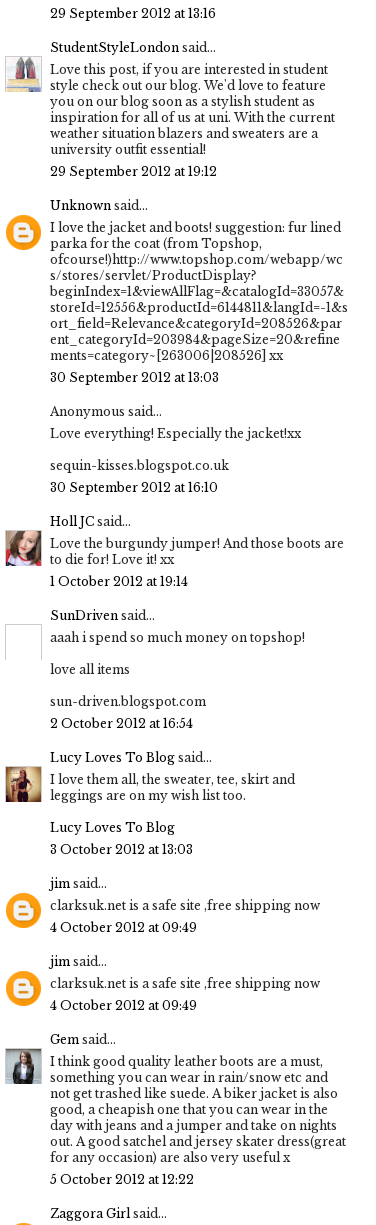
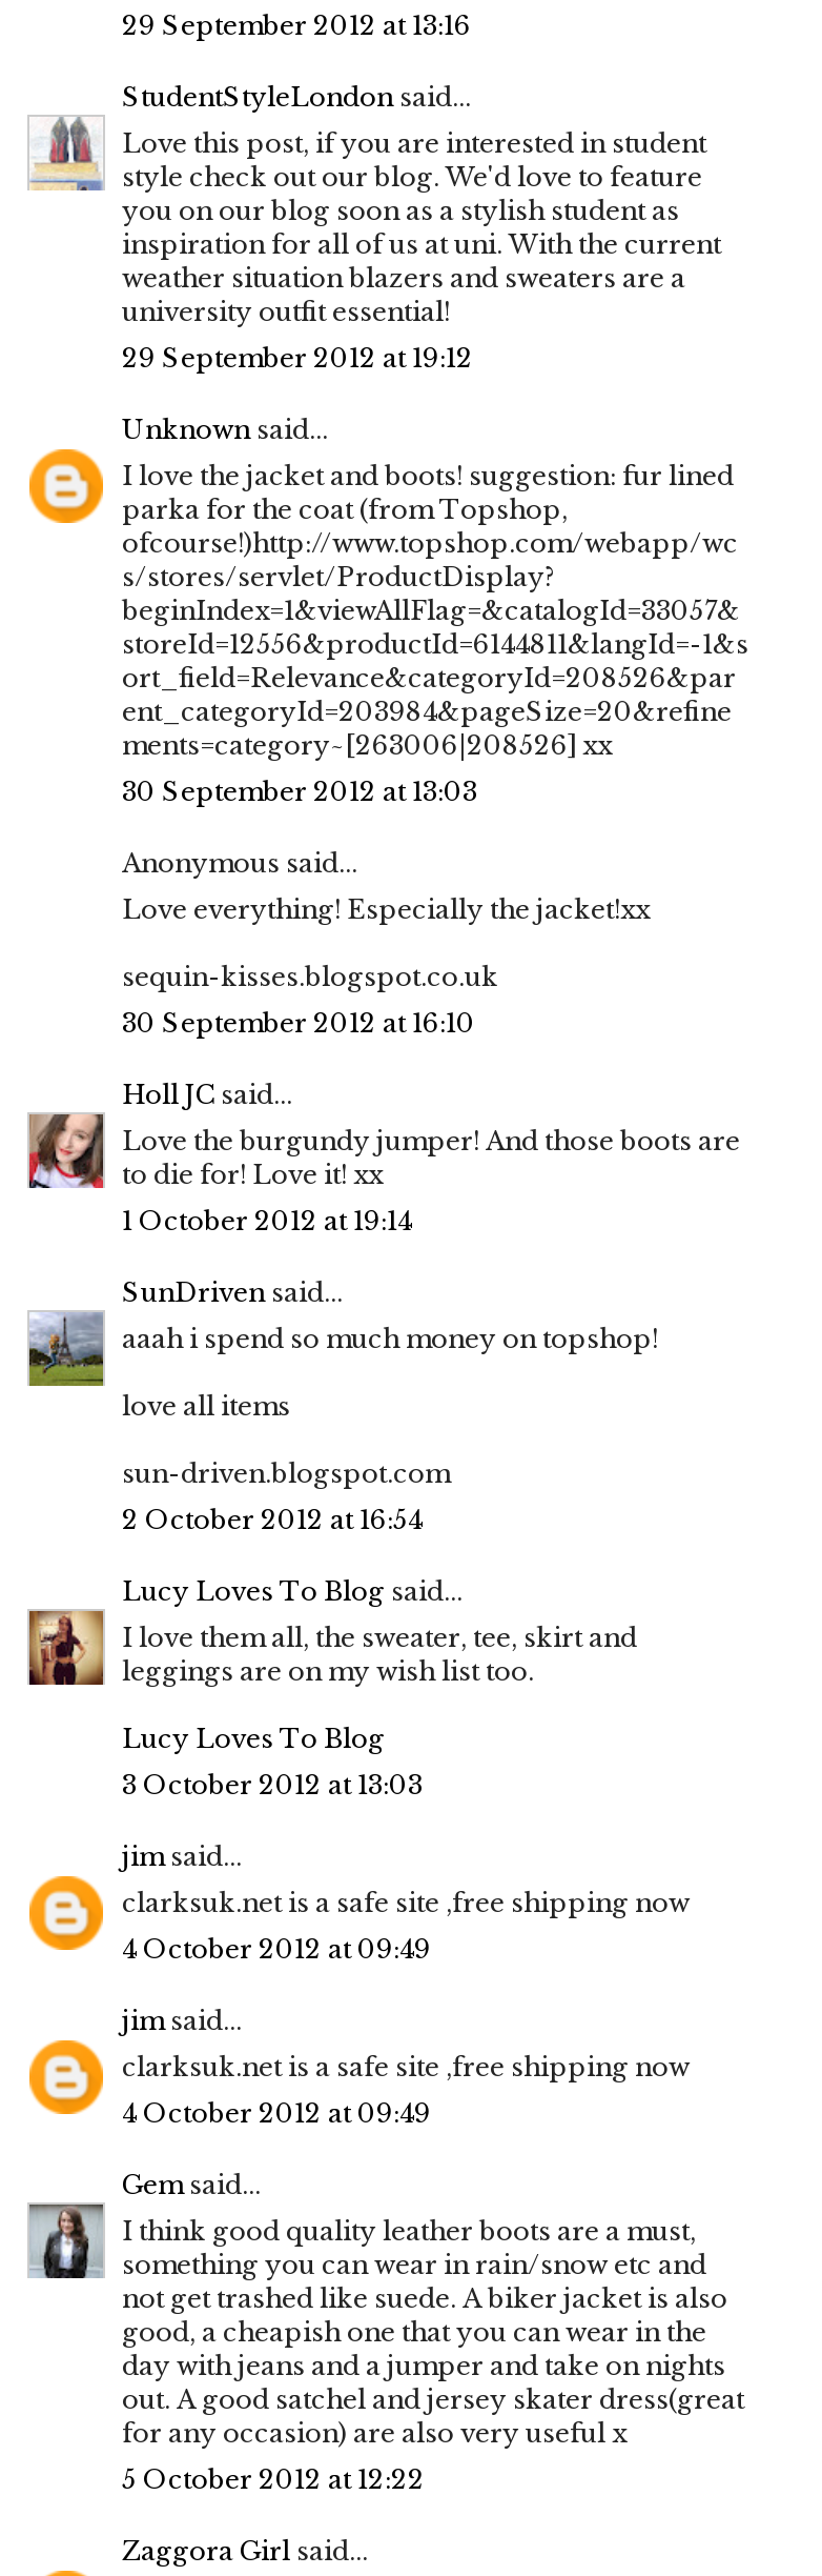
+ [image]
